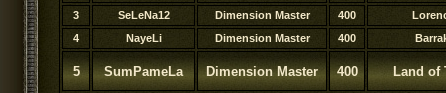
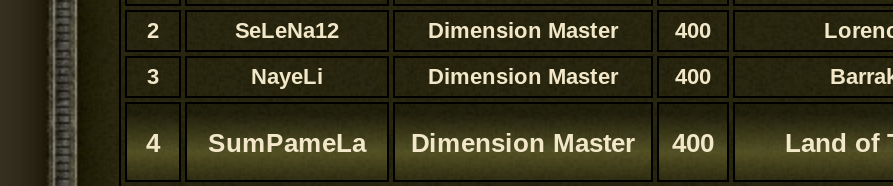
- 3
+ 2

- 4
+ 3

- 5 SumPameLa Dimension Master 400
+ 4 SumPameLa Dimension Master 400
